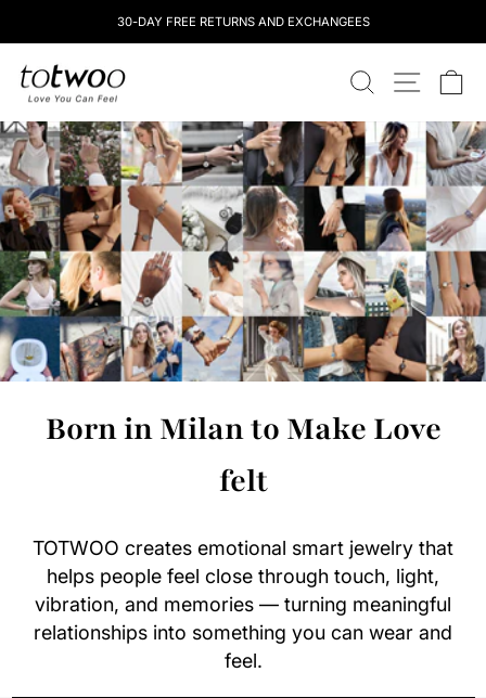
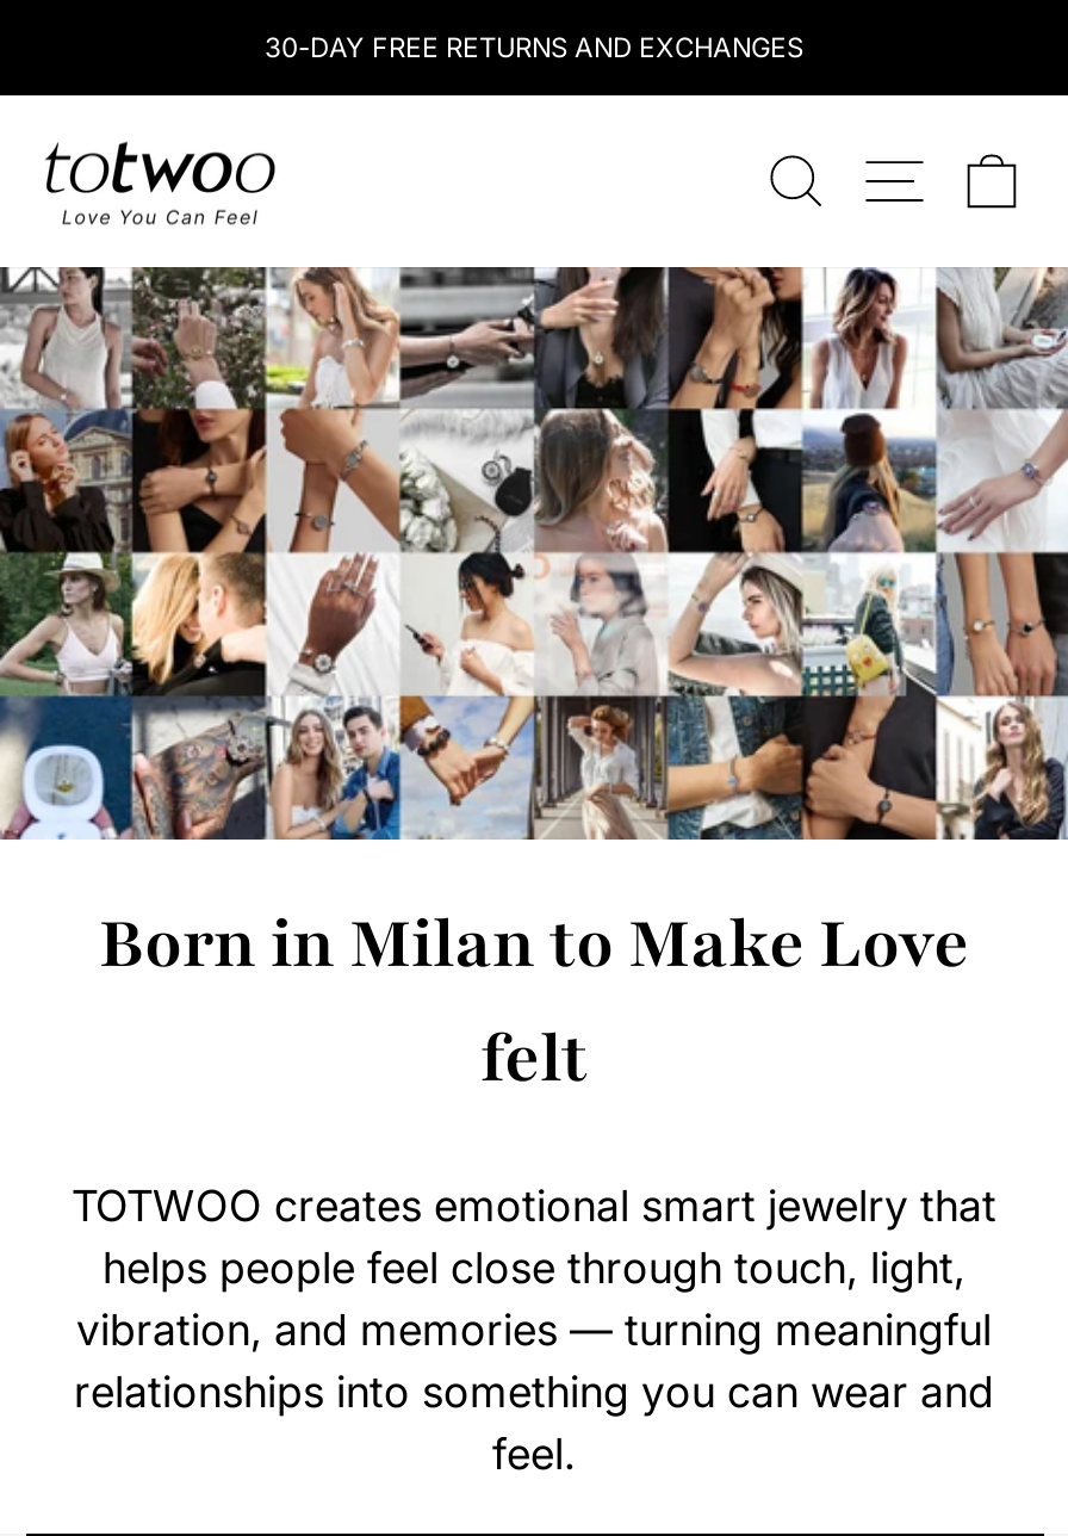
- 30-DAY FREE RETURNS AND EXCHANGEES
+ 30-DAY FREE RETURNS AND EXCHANGES
